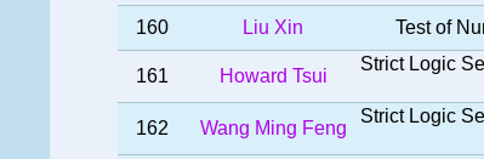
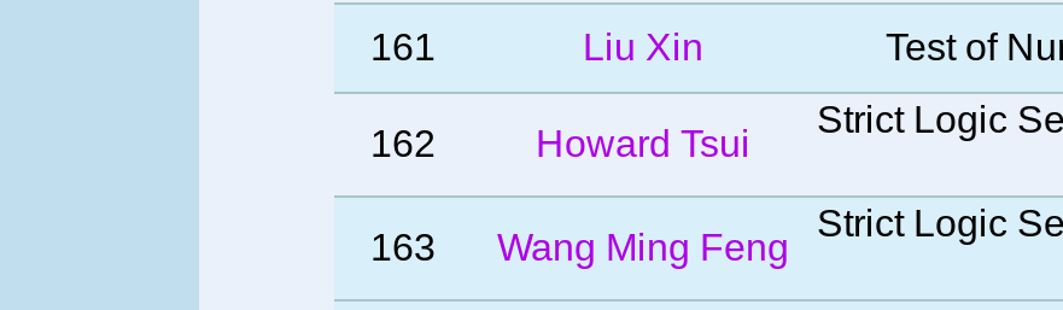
- 160
+ 161

- 161
+ 162

- 162 Wang Ming Feng
+ 163 Wang Ming Feng
